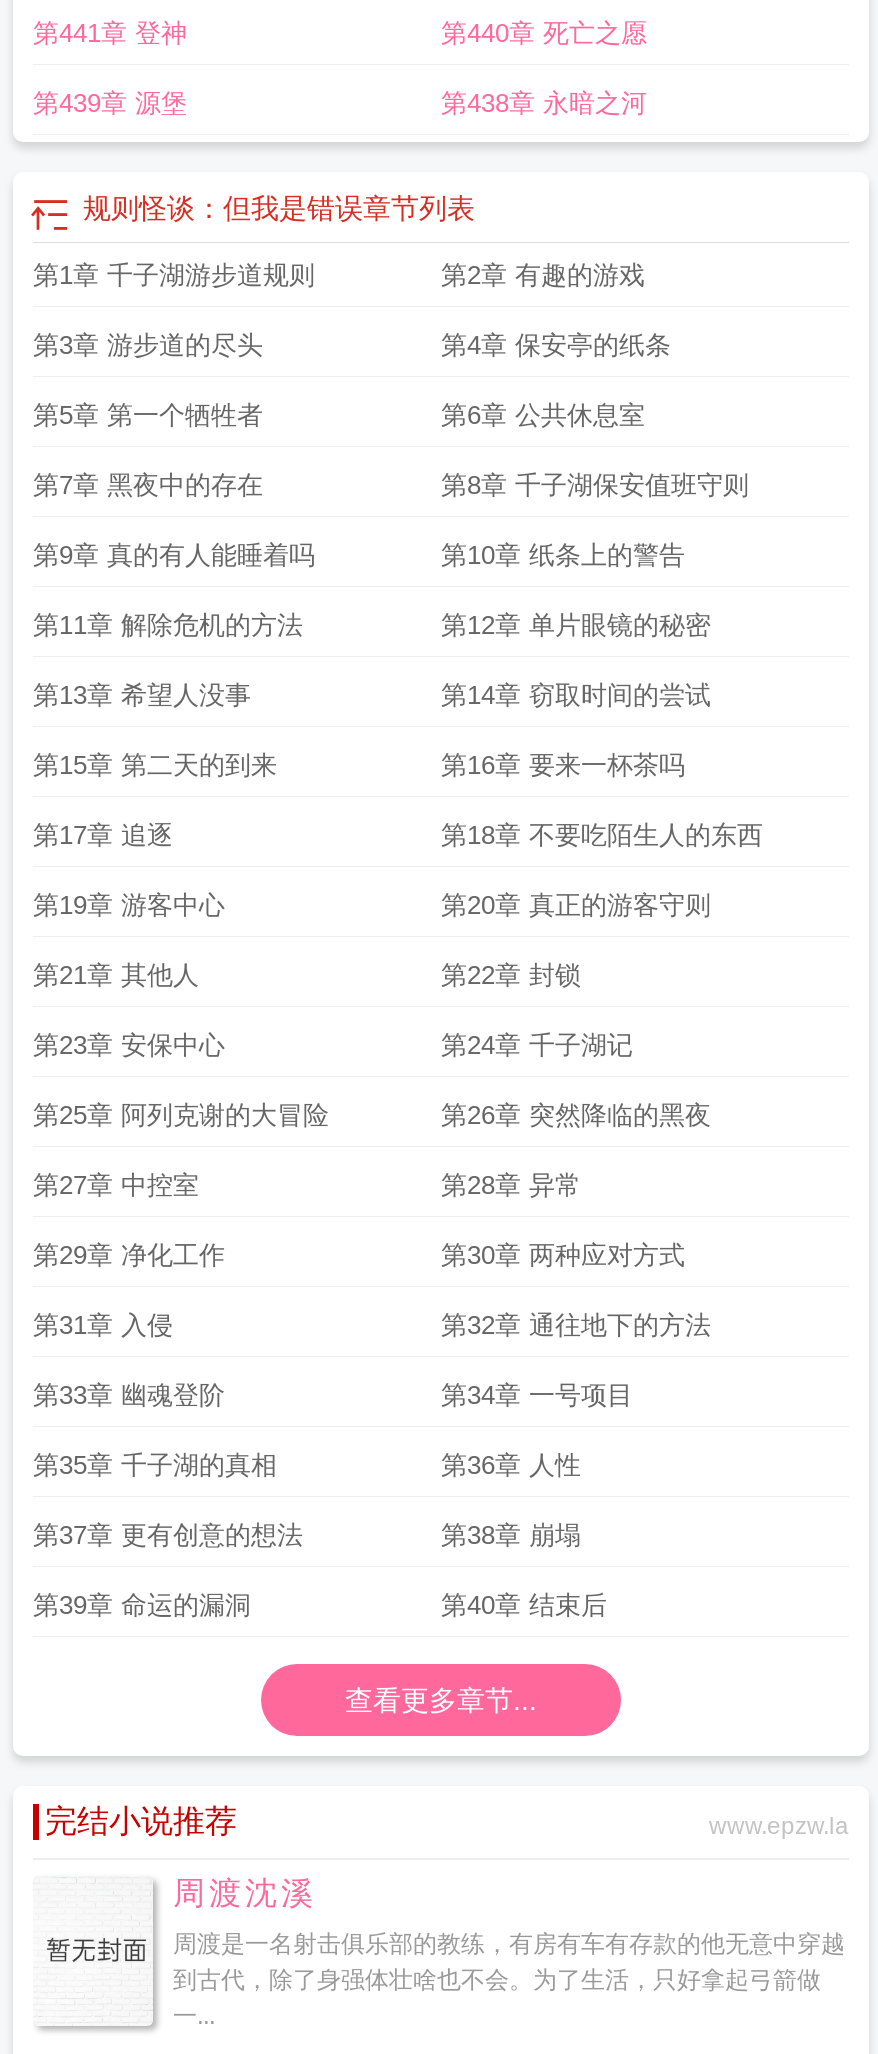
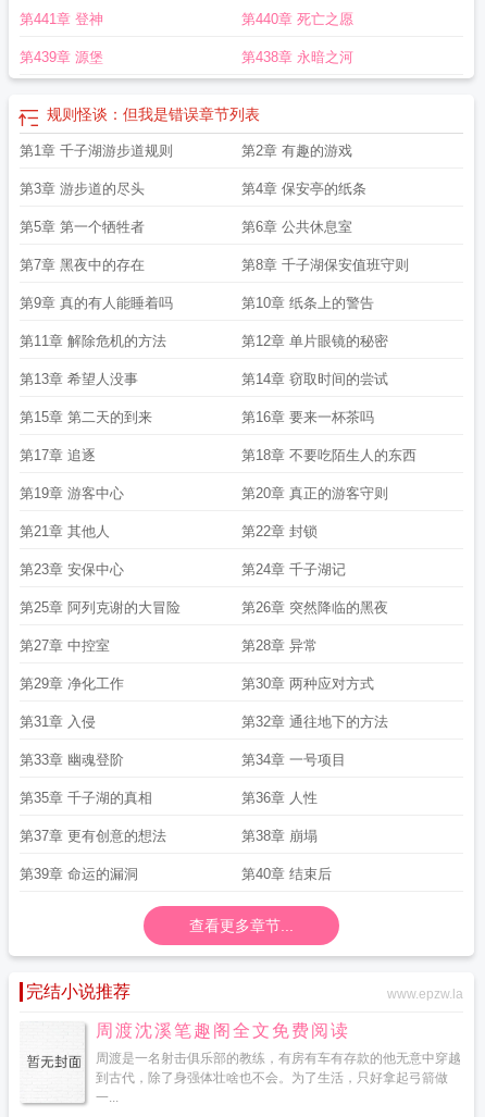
- 周渡沈溪
+ 周渡沈溪笔趣阁全文免费阅读
